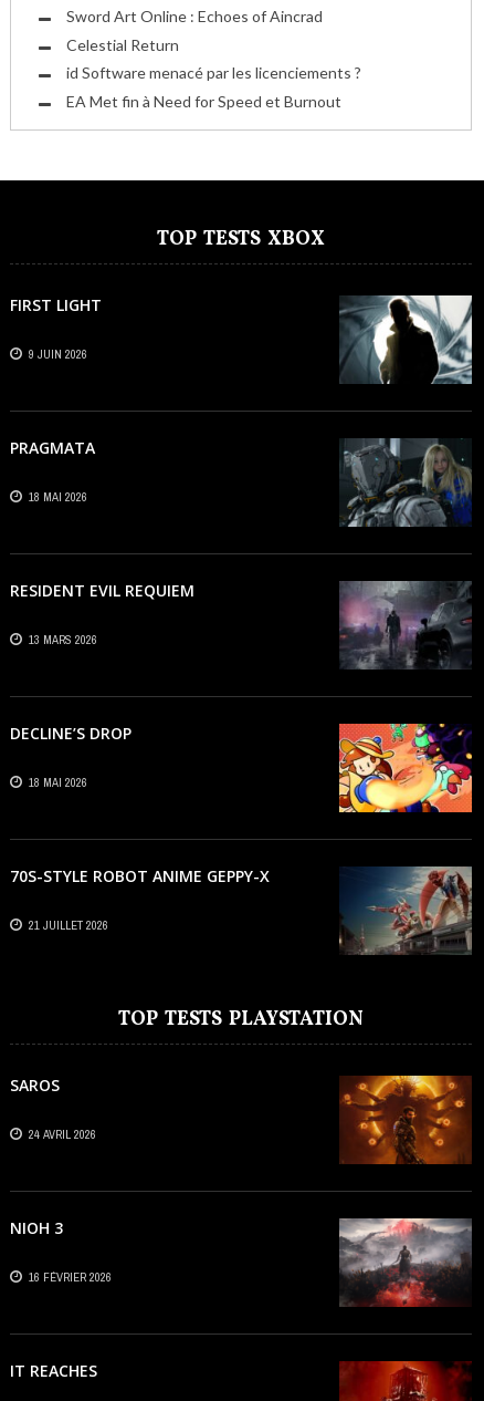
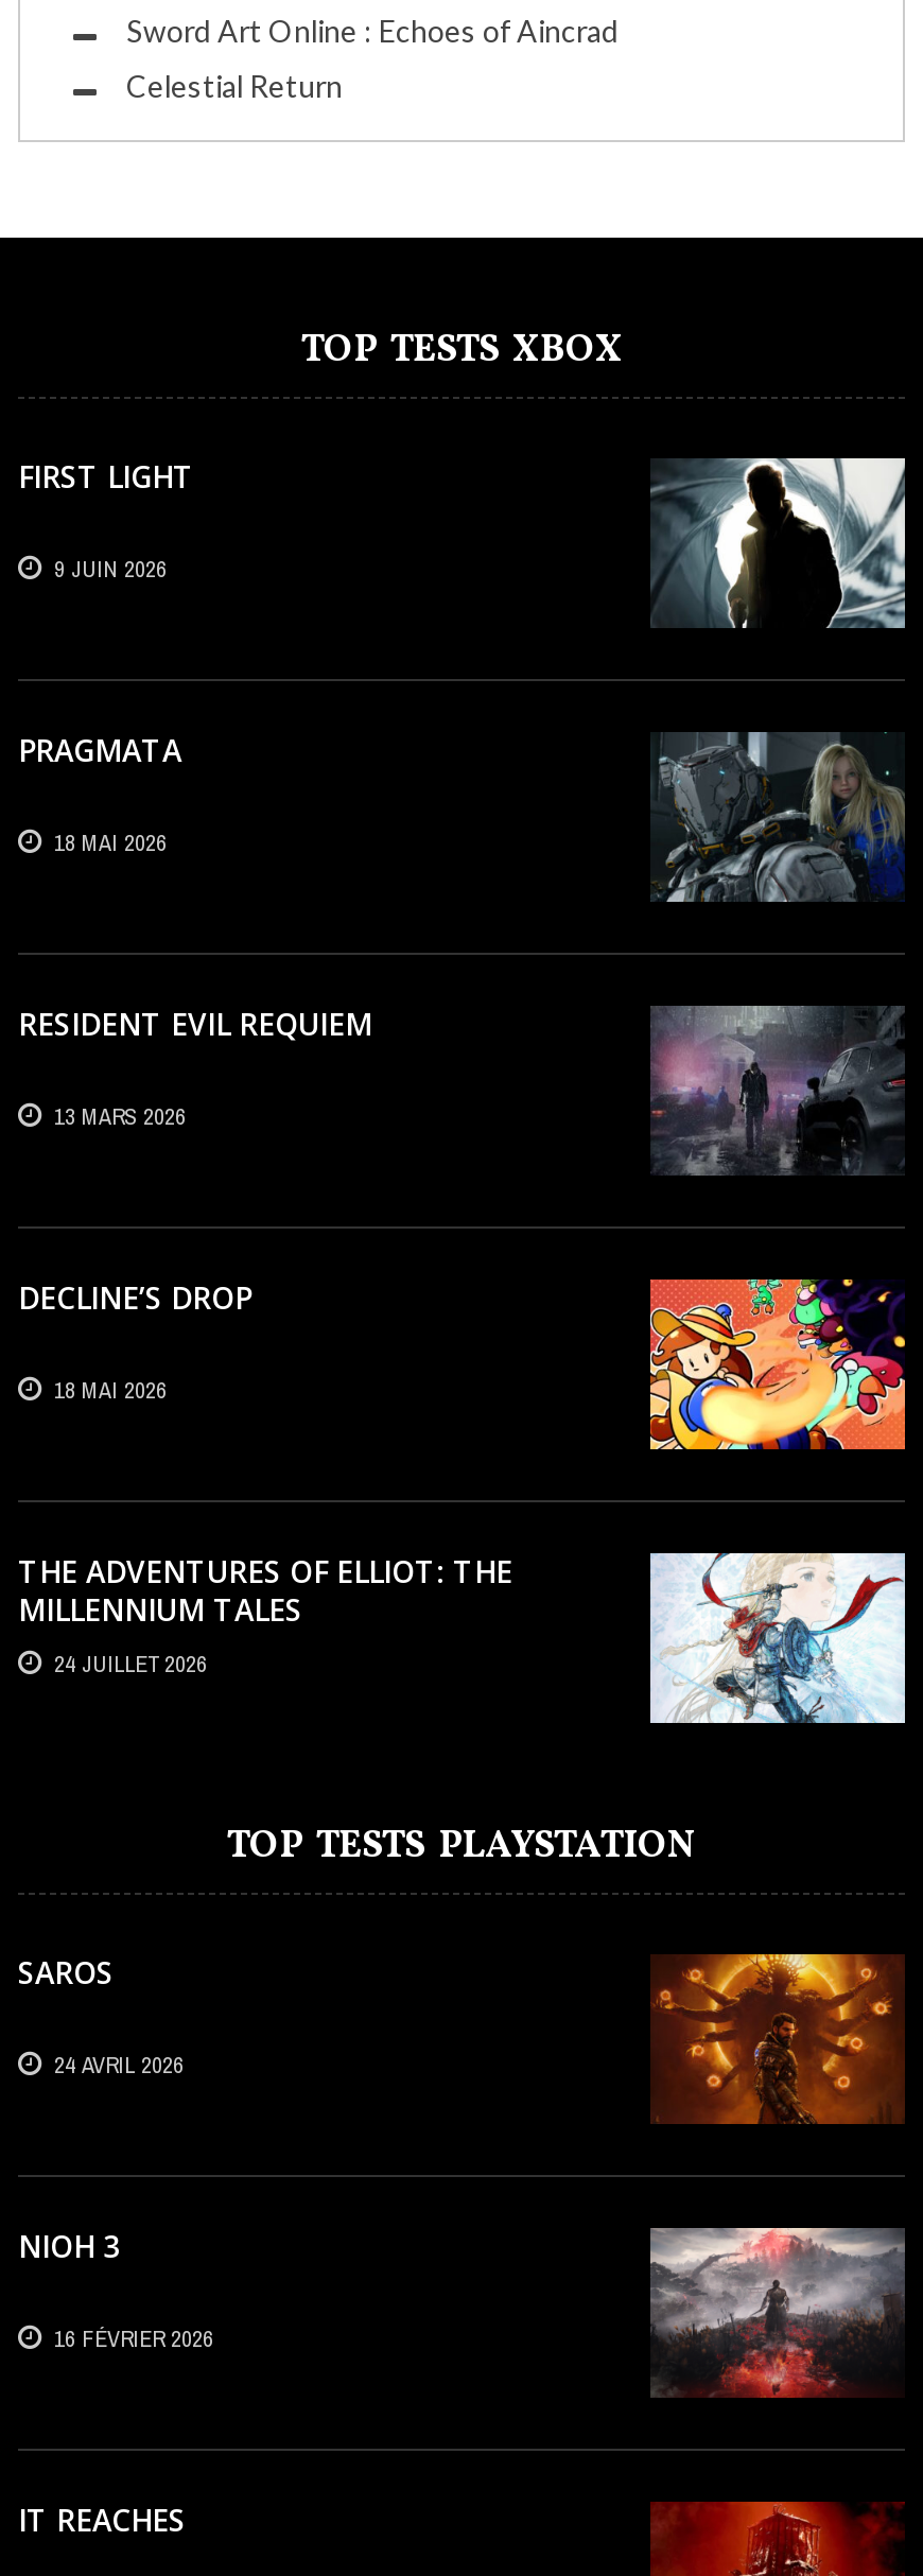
- id Software menacé par les licenciements ?
- EA Met fin à Need for Speed et Burnout

- 70S-STYLE ROBOT ANIME GEPPY-X
+ THE ADVENTURES OF ELLIOT: THE
+ MILLENNIUM TALES

- [image]
+ [image]

- 21 JUILLET 2026
+ 24 JUILLET 2026
